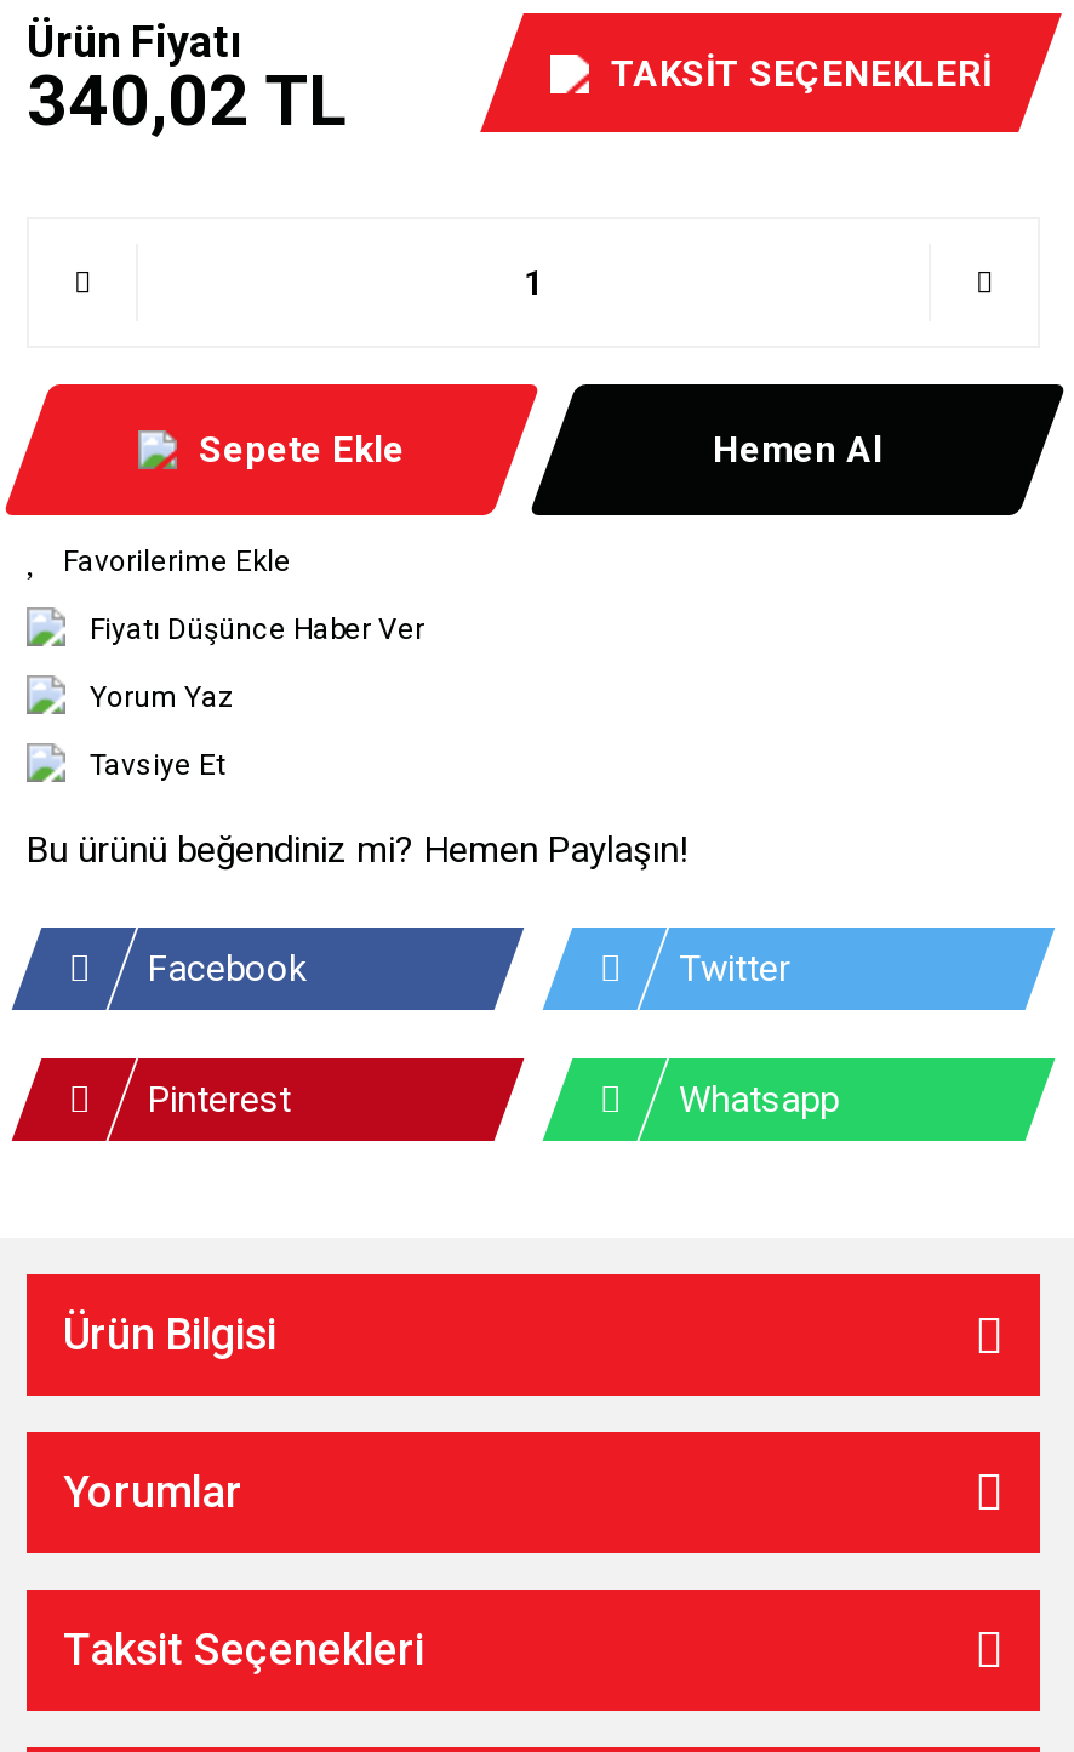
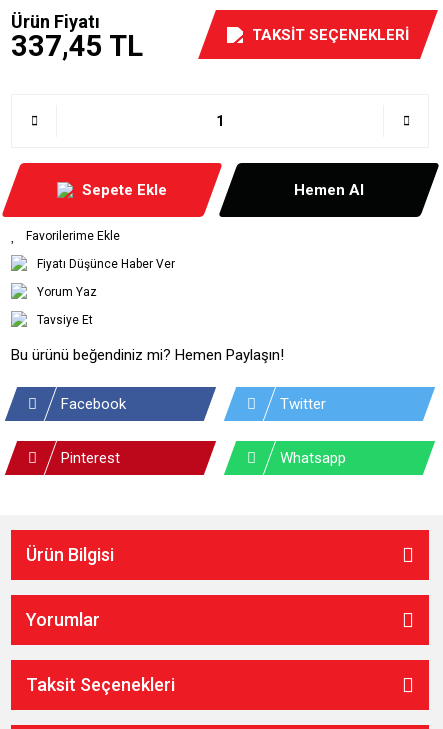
- 340,02 TL
+ 337,45 TL
